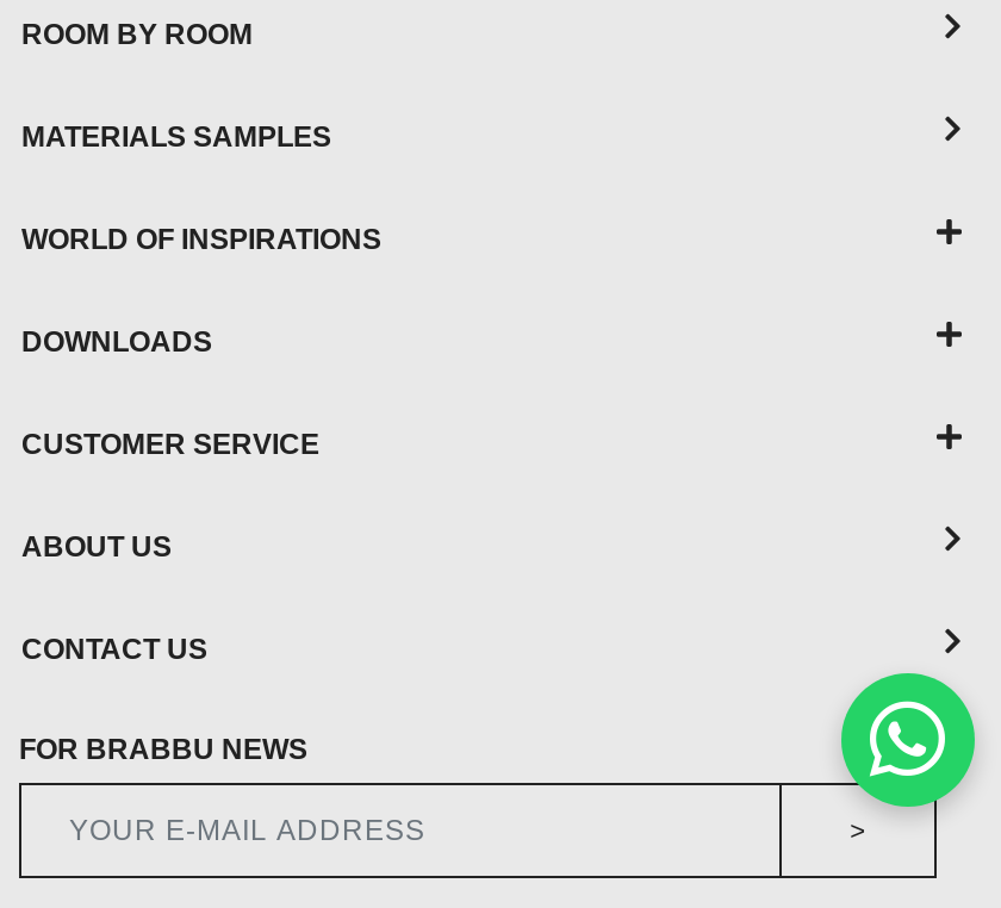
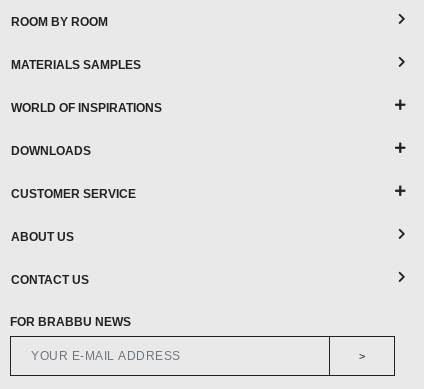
- [image]
